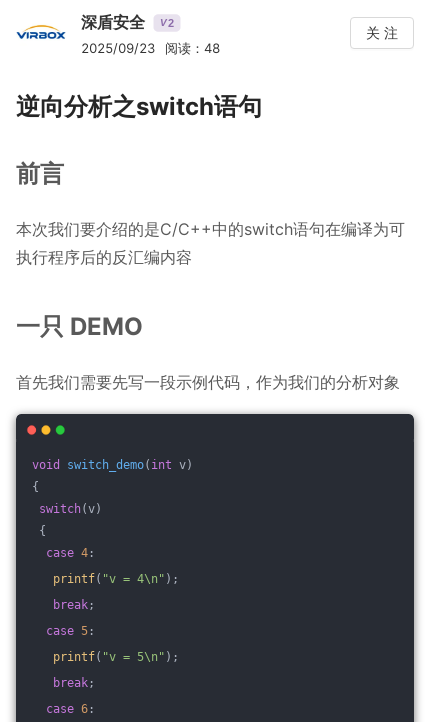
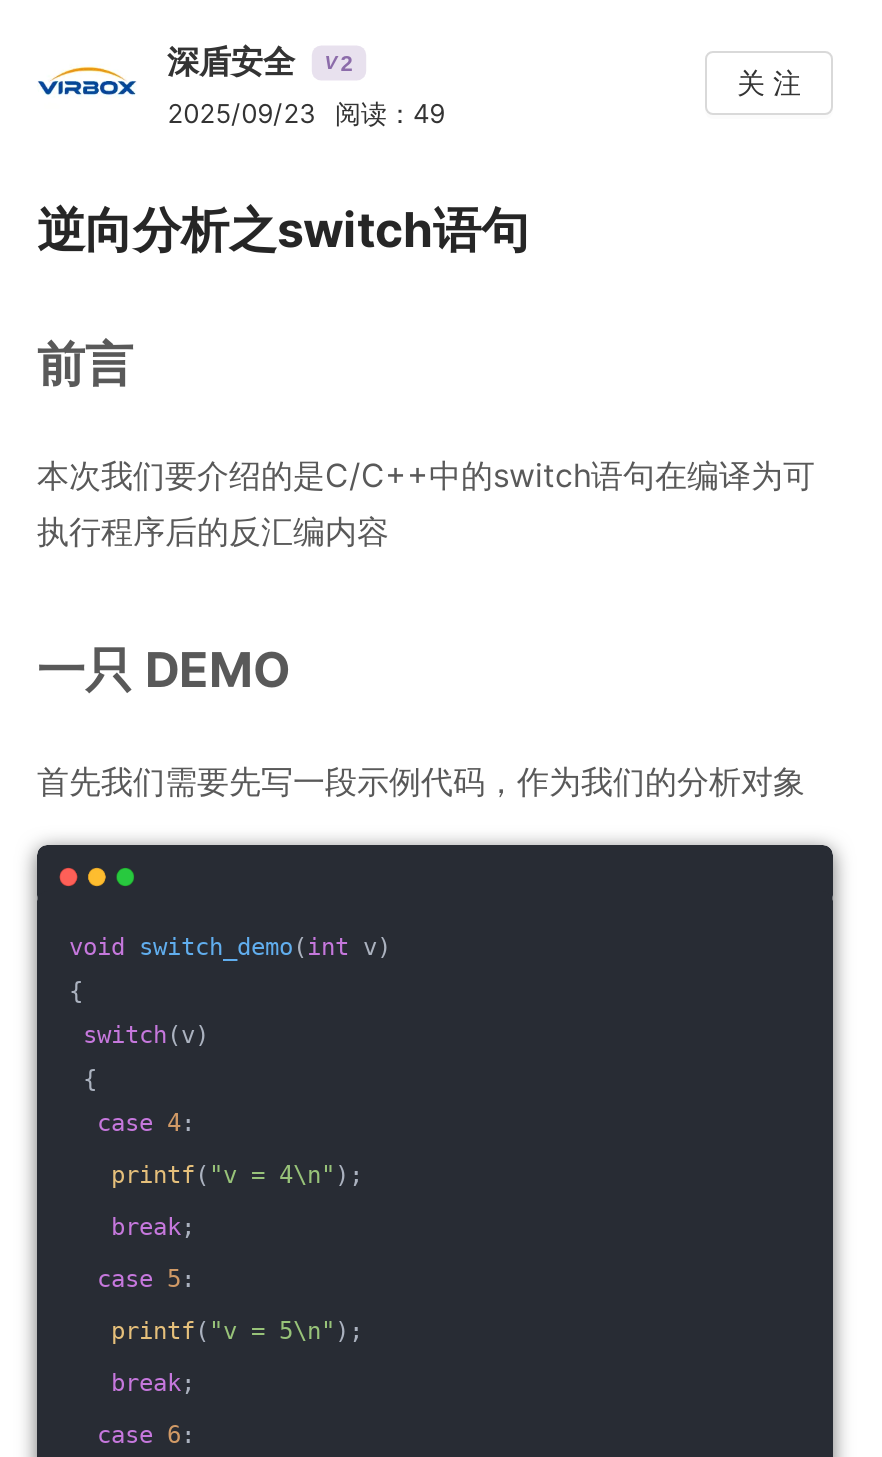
- 2025/09/23 阅读：48
+ 2025/09/23 阅读：49
